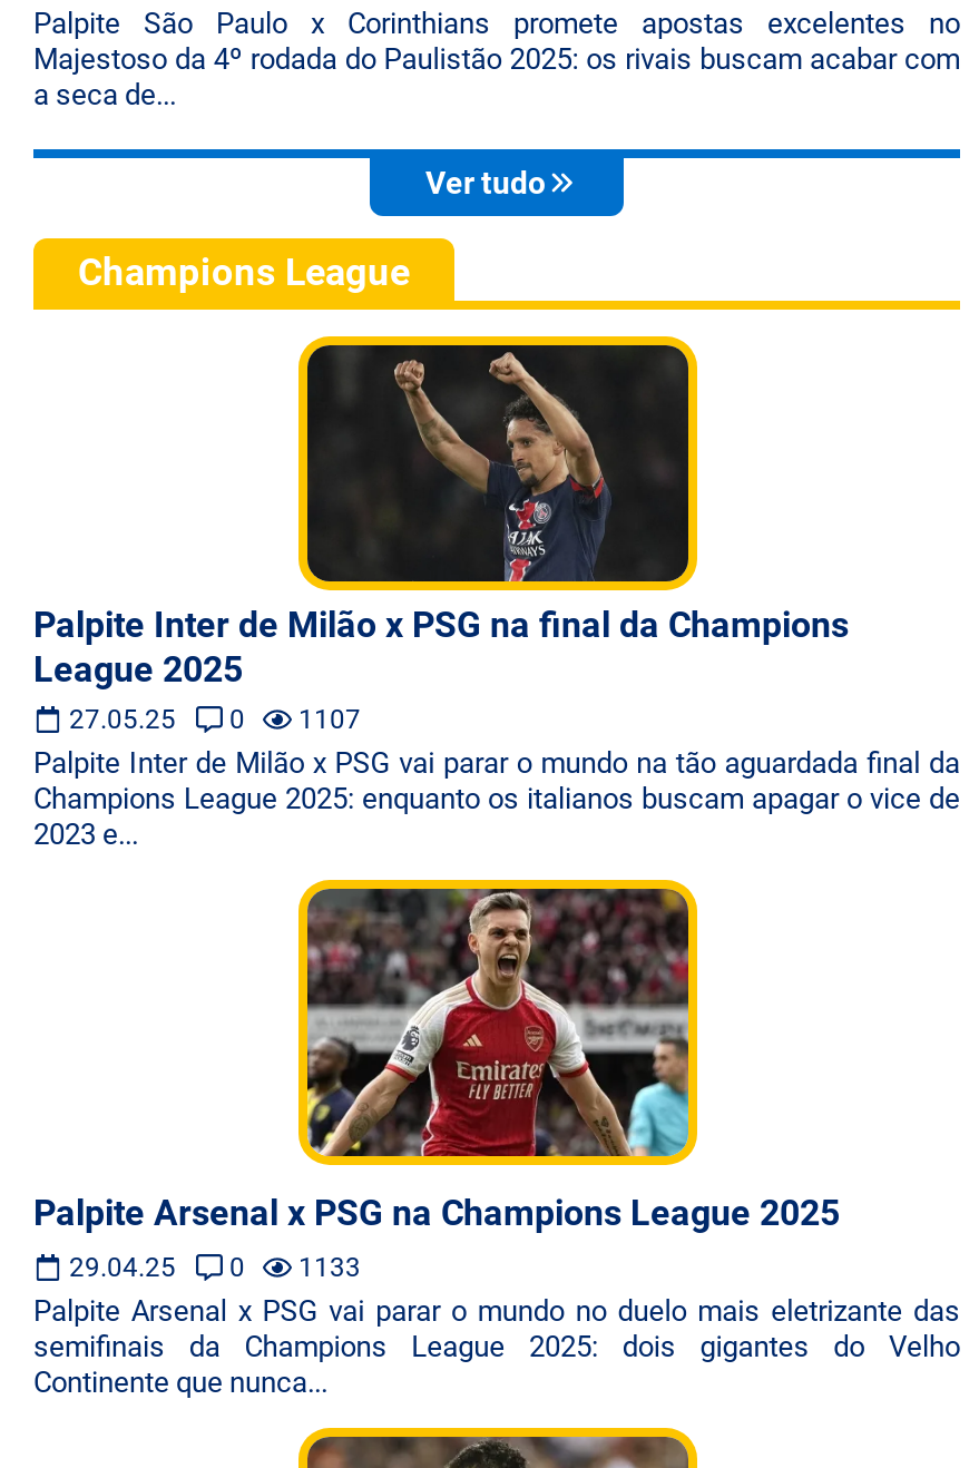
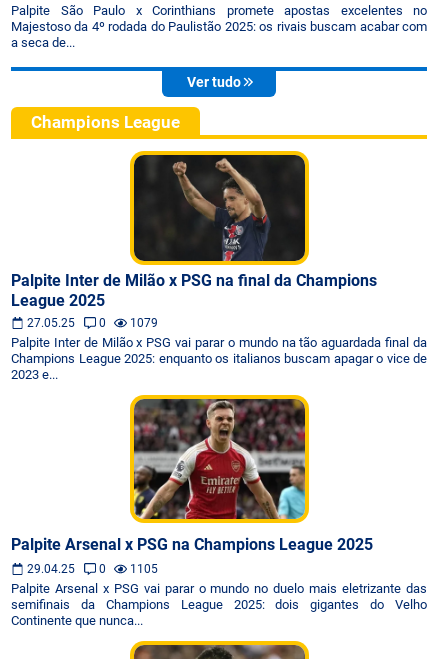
- 27.05.25 0 1107
+ 27.05.25 0 1079

- 29.04.25 0 1133
+ 29.04.25 0 1105
